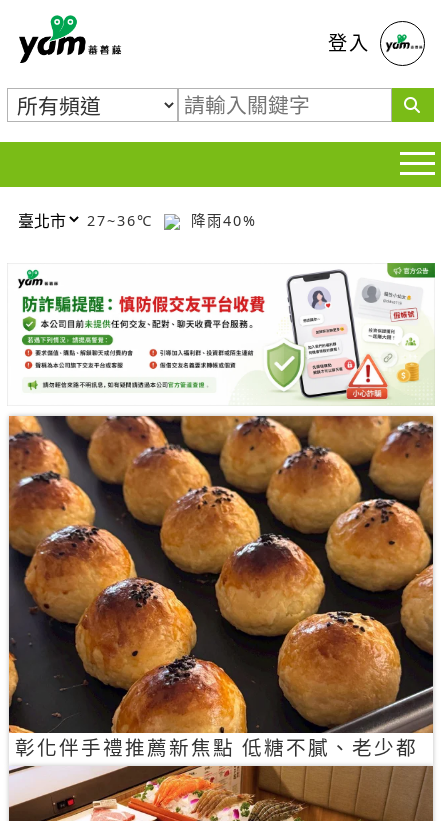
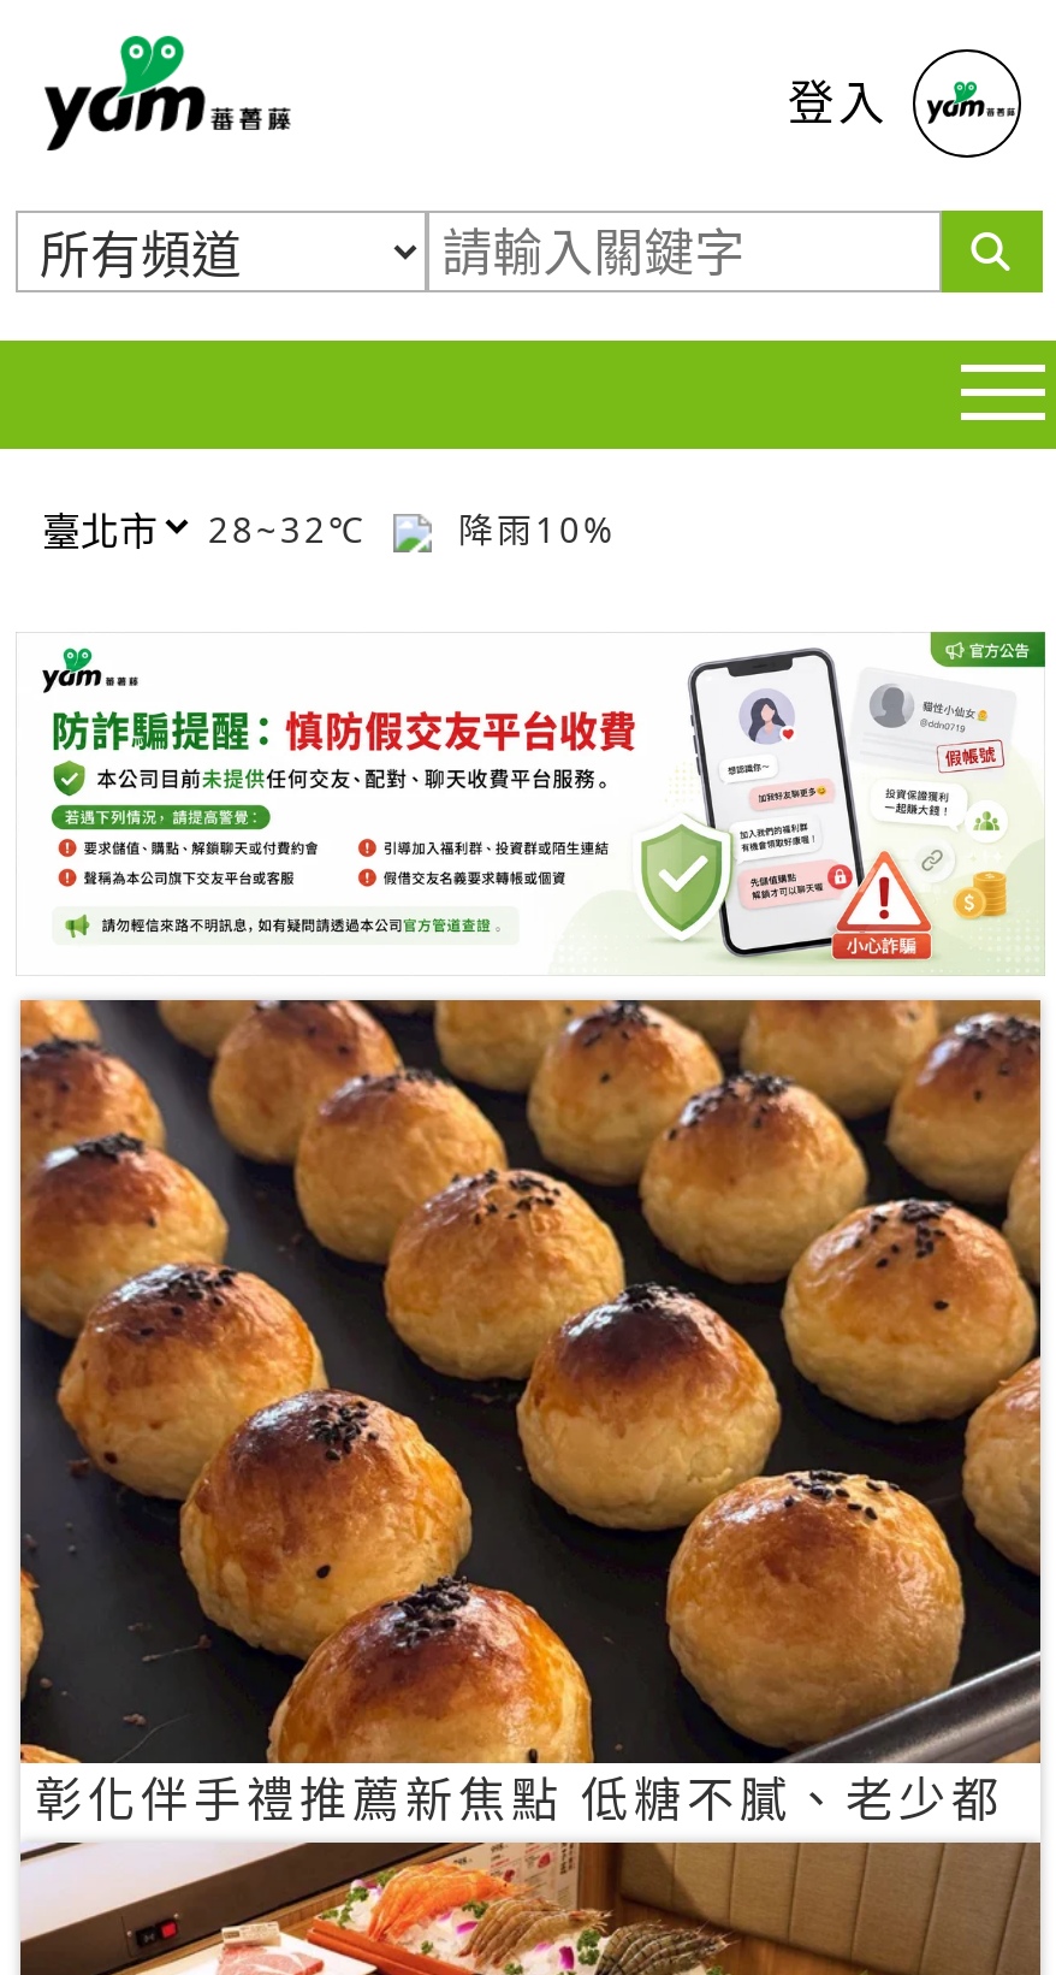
- 27~36℃
+ 28~32℃

- 降雨40%
+ 降雨10%
